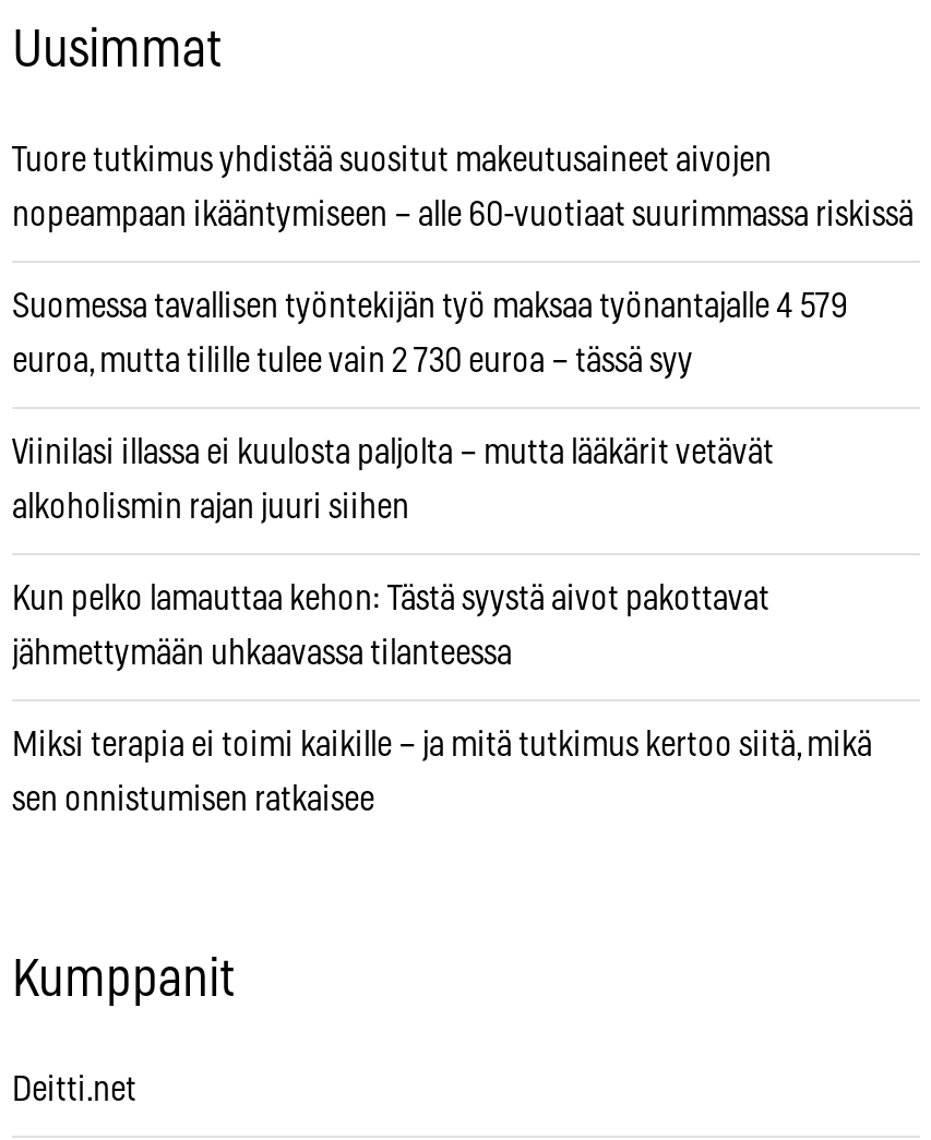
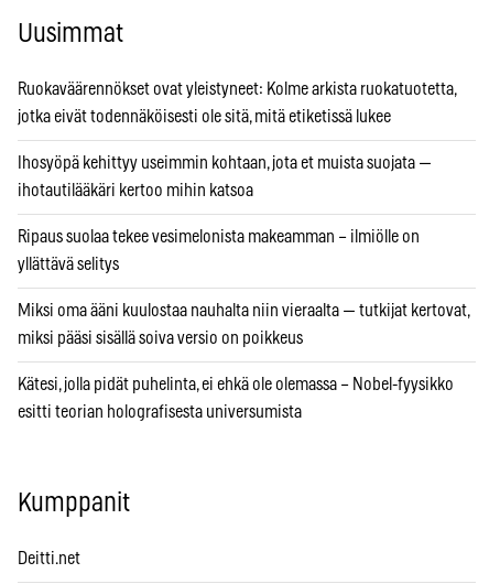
- Tuore tutkimus yhdistää suositut makeutusaineet aivojen
+ Ruokaväärennökset ovat yleistyneet: Kolme arkista ruokatuotetta,

- nopeampaan ikääntymiseen – alle 60-vuotiaat suurimmassa riskissä
+ jotka eivät todennäköisesti ole sitä, mitä etiketissä lukee

- Suomessa tavallisen työntekijän työ maksaa työnantajalle 4 579
+ Ihosyöpä kehittyy useimmin kohtaan, jota et muista suojata —

- euroa, mutta tilille tulee vain 2 730 euroa – tässä syy
+ ihotautilääkäri kertoo mihin katsoa

- Viinilasi illassa ei kuulosta paljolta – mutta lääkärit vetävät
+ Ripaus suolaa tekee vesimelonista makeamman – ilmiölle on

- alkoholismin rajan juuri siihen
+ yllättävä selitys

- Kun pelko lamauttaa kehon: Tästä syystä aivot pakottavat
+ Miksi oma ääni kuulostaa nauhalta niin vieraalta — tutkijat kertovat,

- jähmettymään uhkaavassa tilanteessa
+ miksi pääsi sisällä soiva versio on poikkeus

- Miksi terapia ei toimi kaikille – ja mitä tutkimus kertoo siitä, mikä
+ Kätesi, jolla pidät puhelinta, ei ehkä ole olemassa – Nobel-fyysikko

- sen onnistumisen ratkaisee
+ esitti teorian holografisesta universumista
